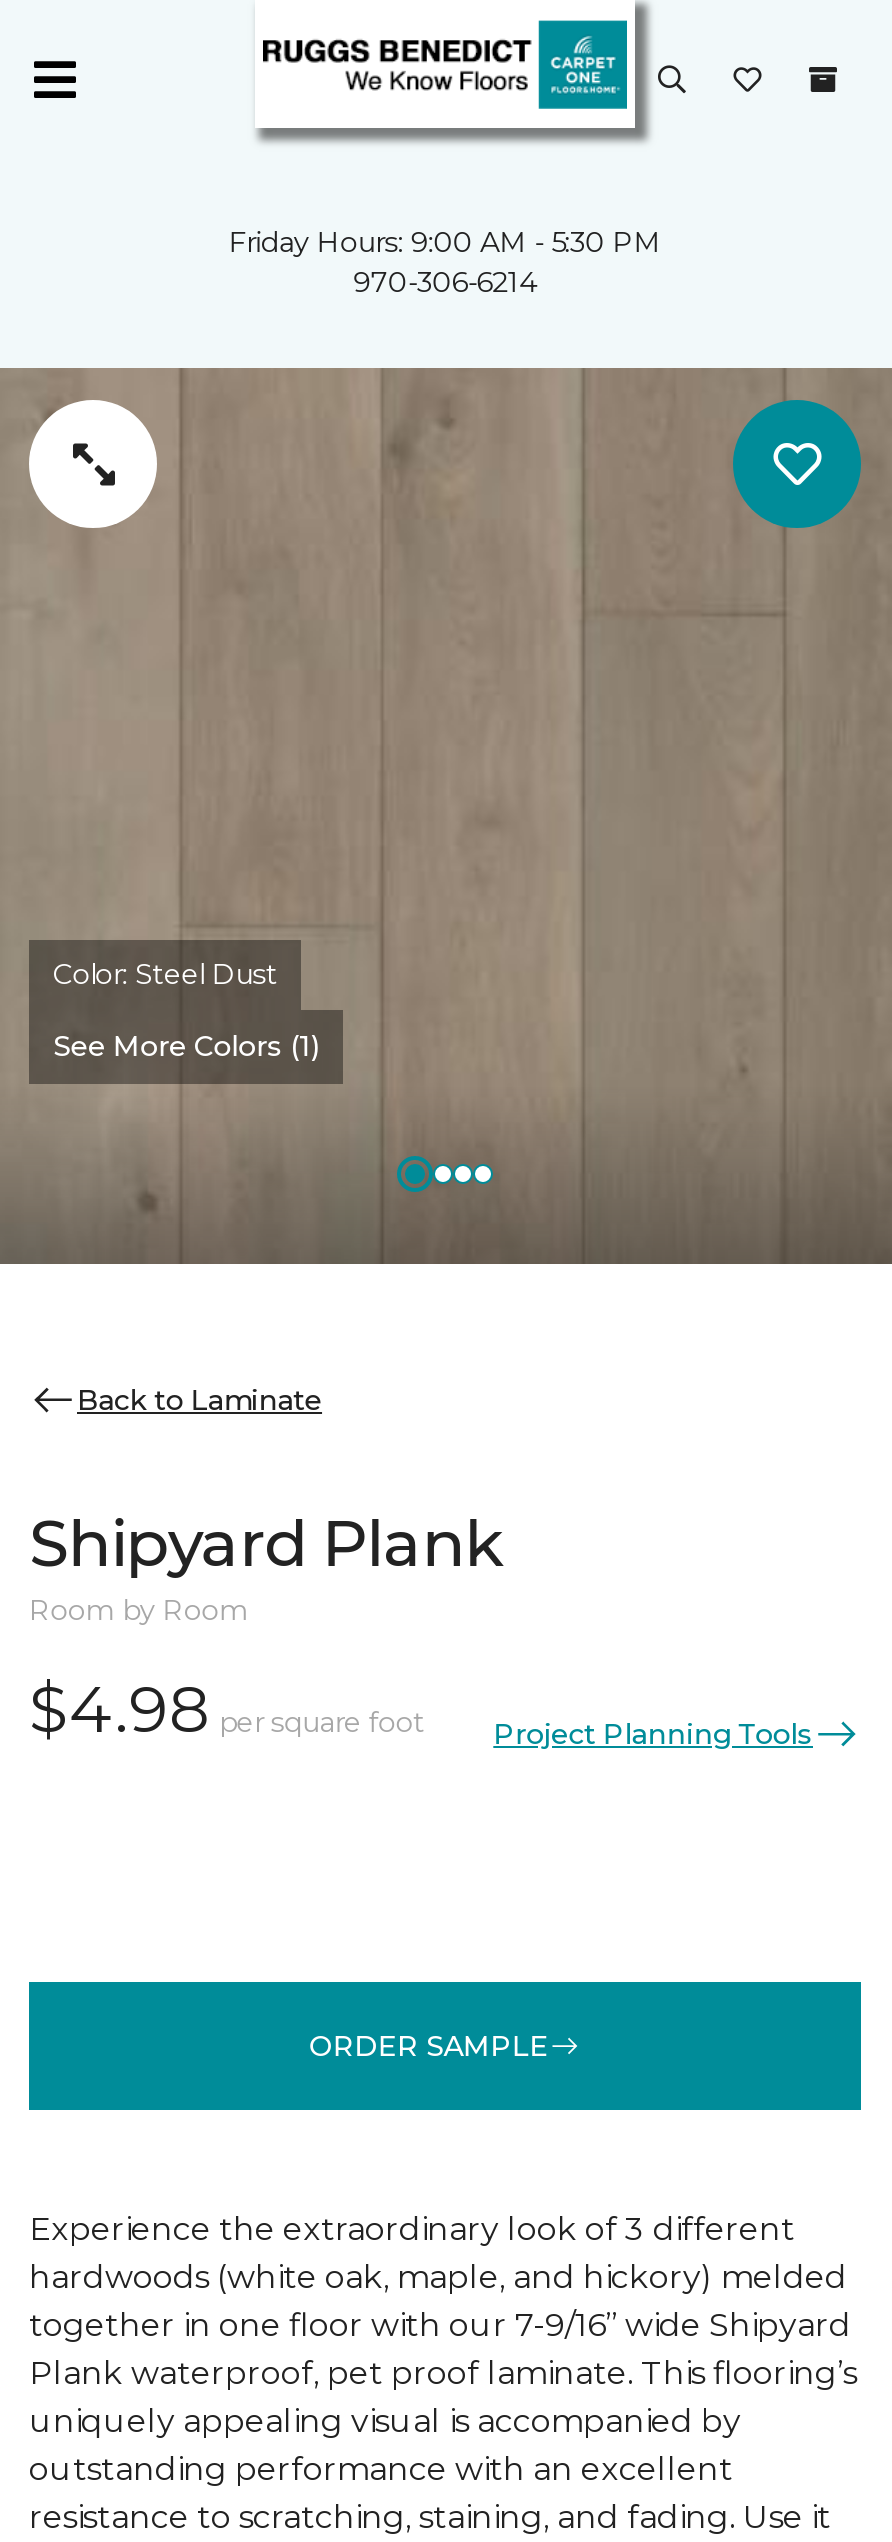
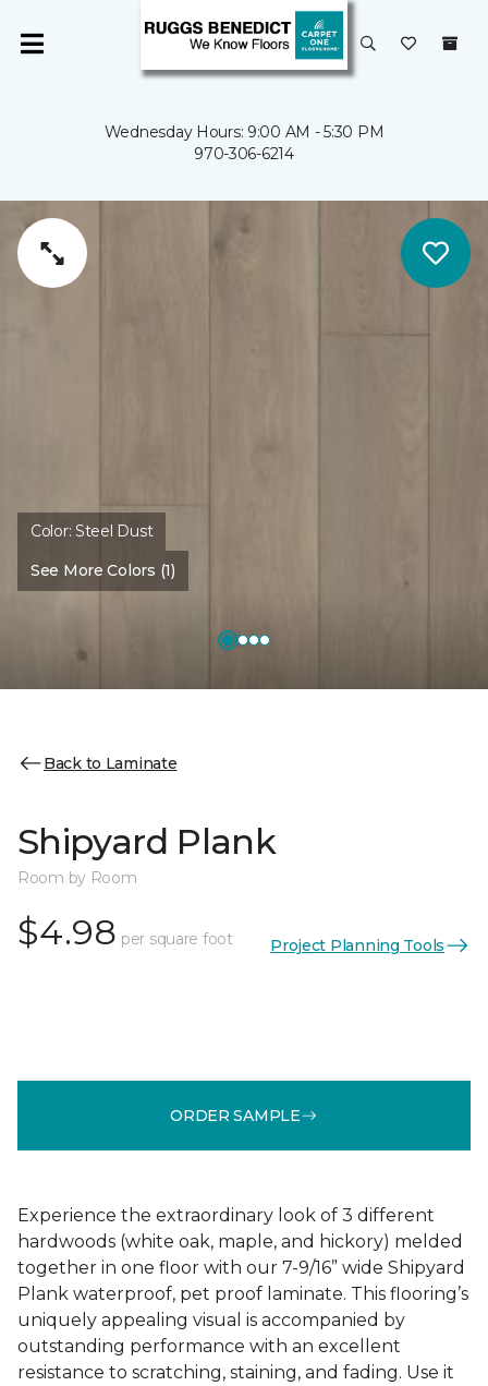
- Friday Hours: 9:00 AM - 5:30 PM
+ Wednesday Hours: 9:00 AM - 5:30 PM
